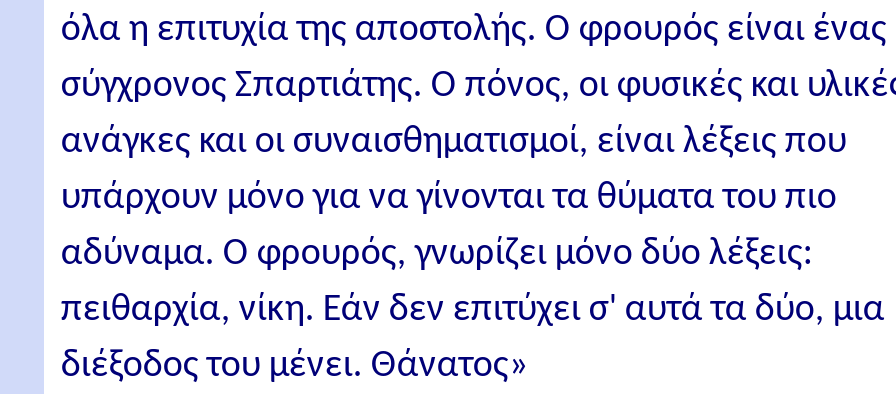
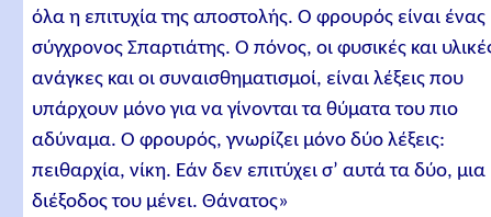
- πειθαρχία, νίκη. Εάν δεν επιτύχει σ' αυτά τα δύο, μια
+ πειθαρχία, νίκη. Εάν δεν επιτύχει σ’ αυτά τα δύο, μια
